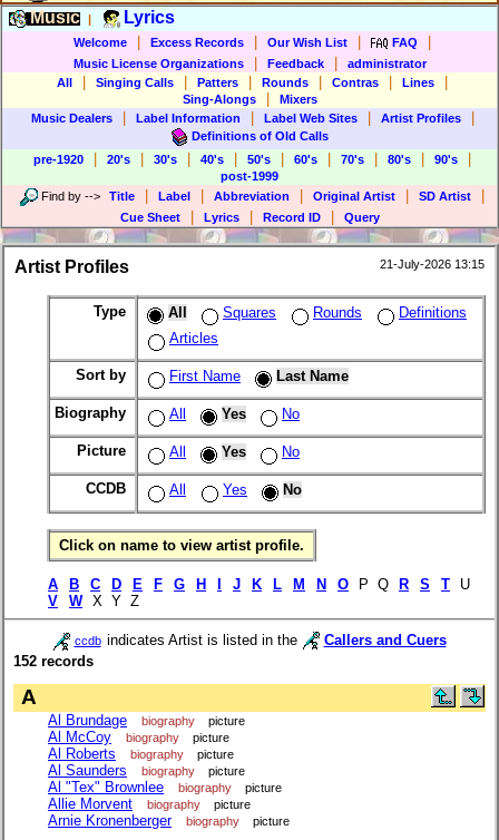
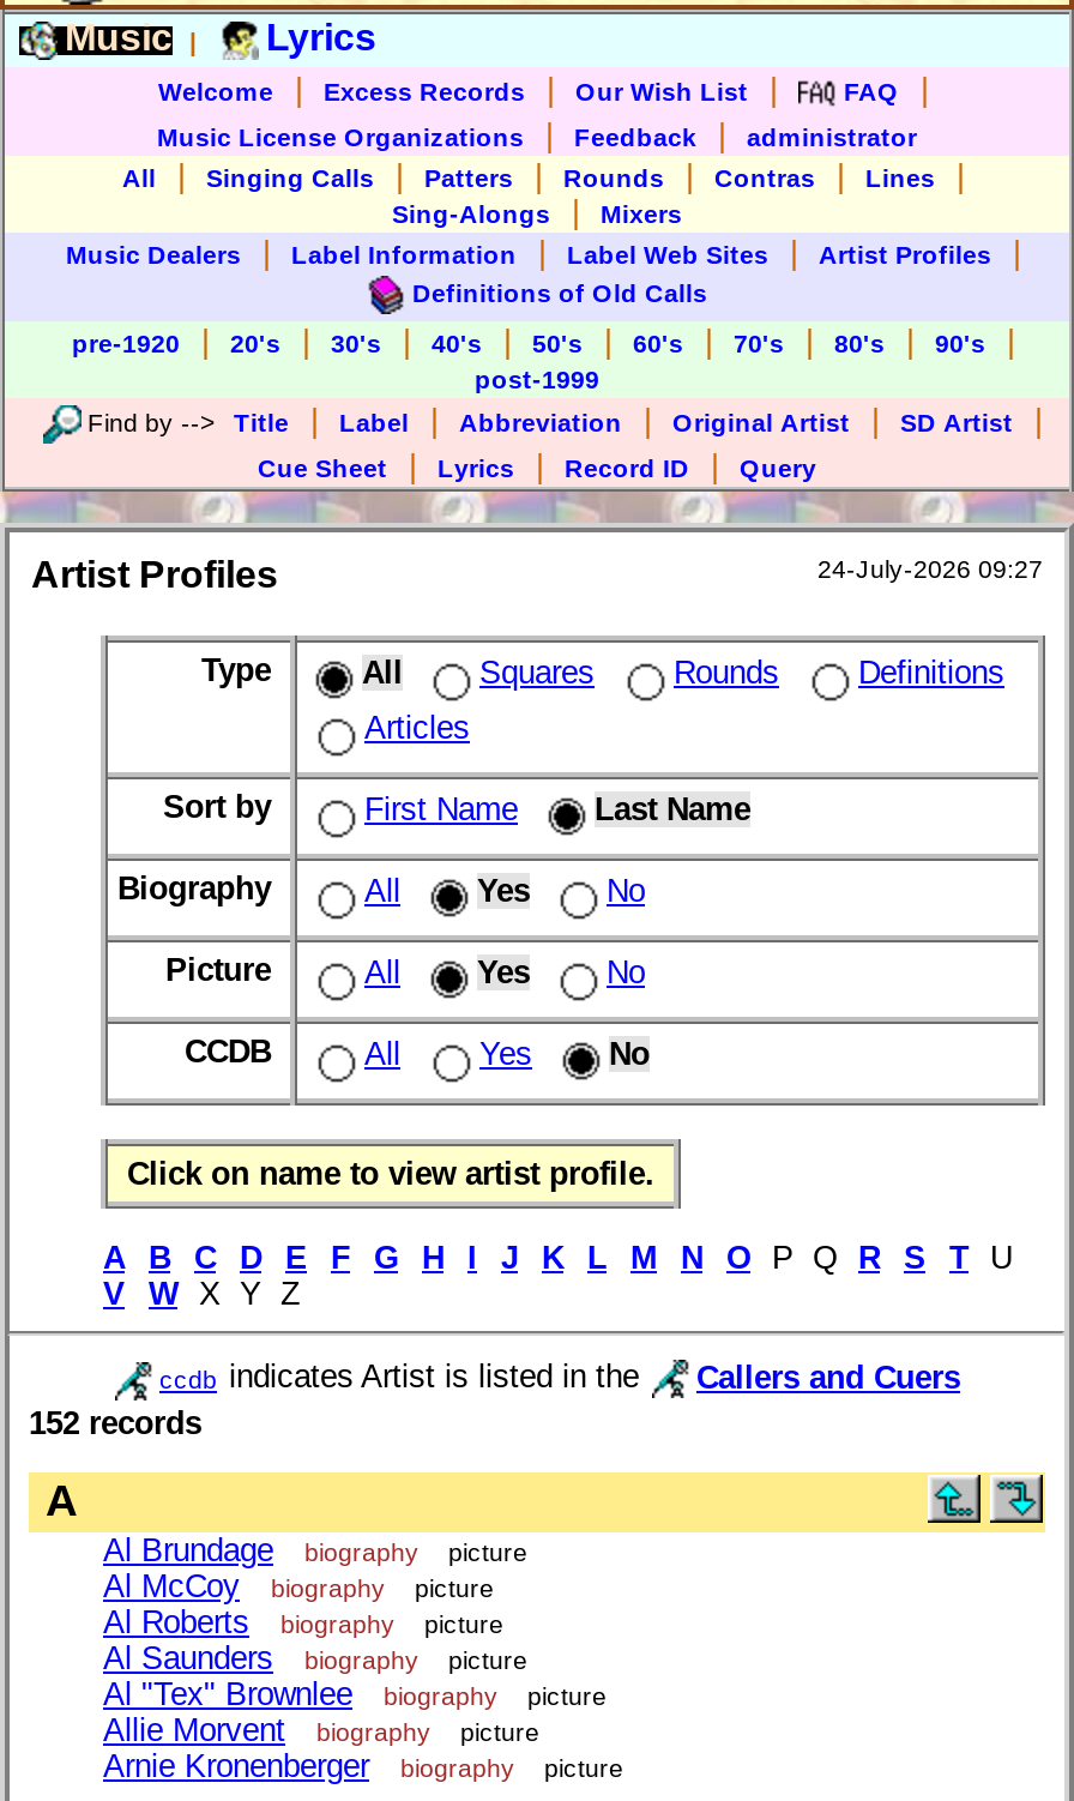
- 21-July-2026 13:15
+ 24-July-2026 09:27
